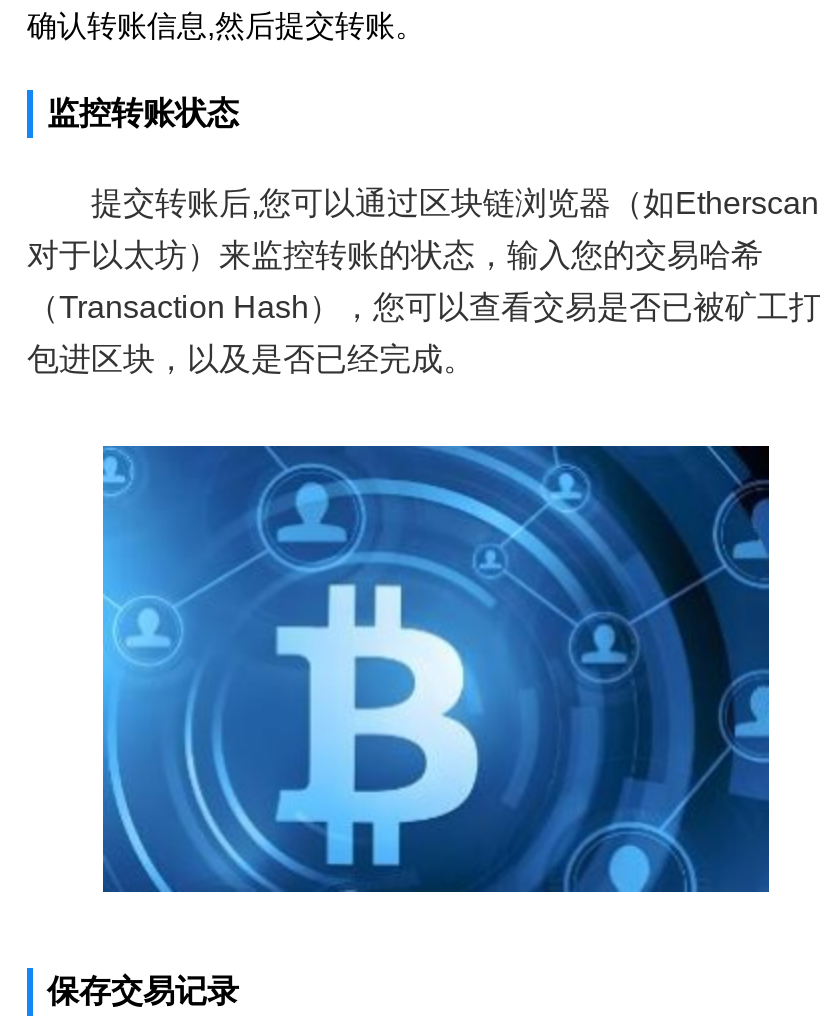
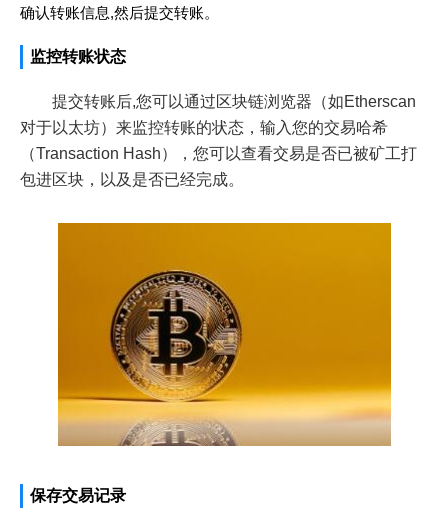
- [image]
+ [image]
